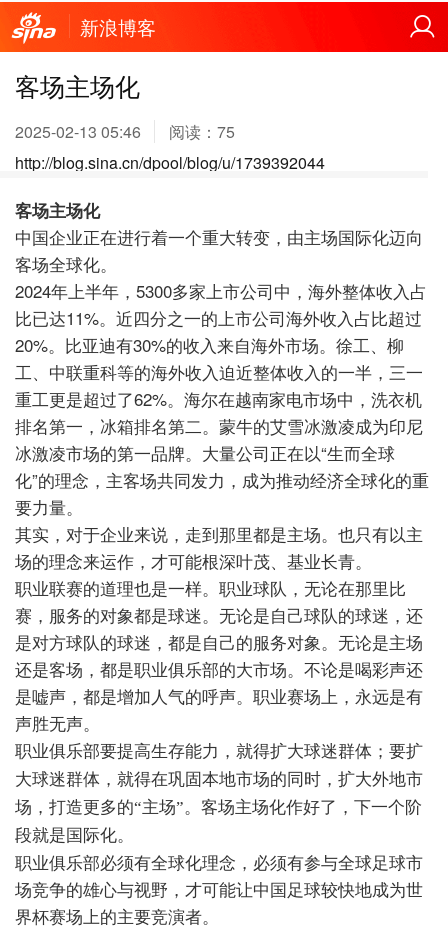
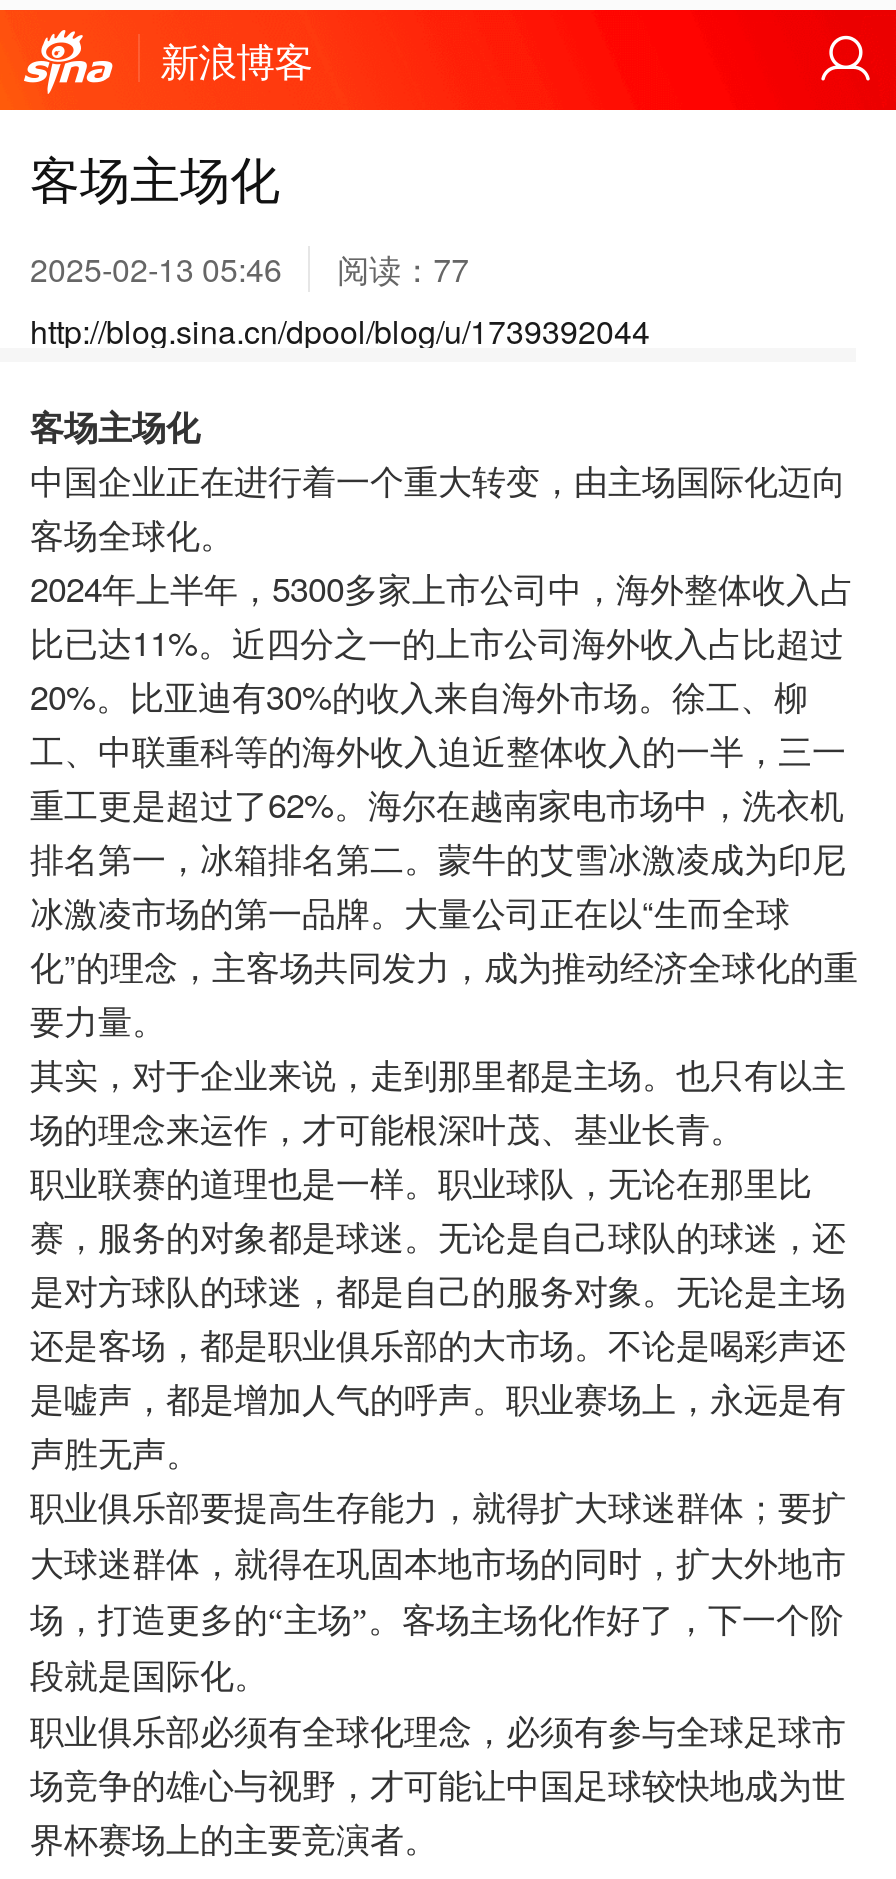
- 2025-02-13 05:46 阅读：75
+ 2025-02-13 05:46 阅读：77
